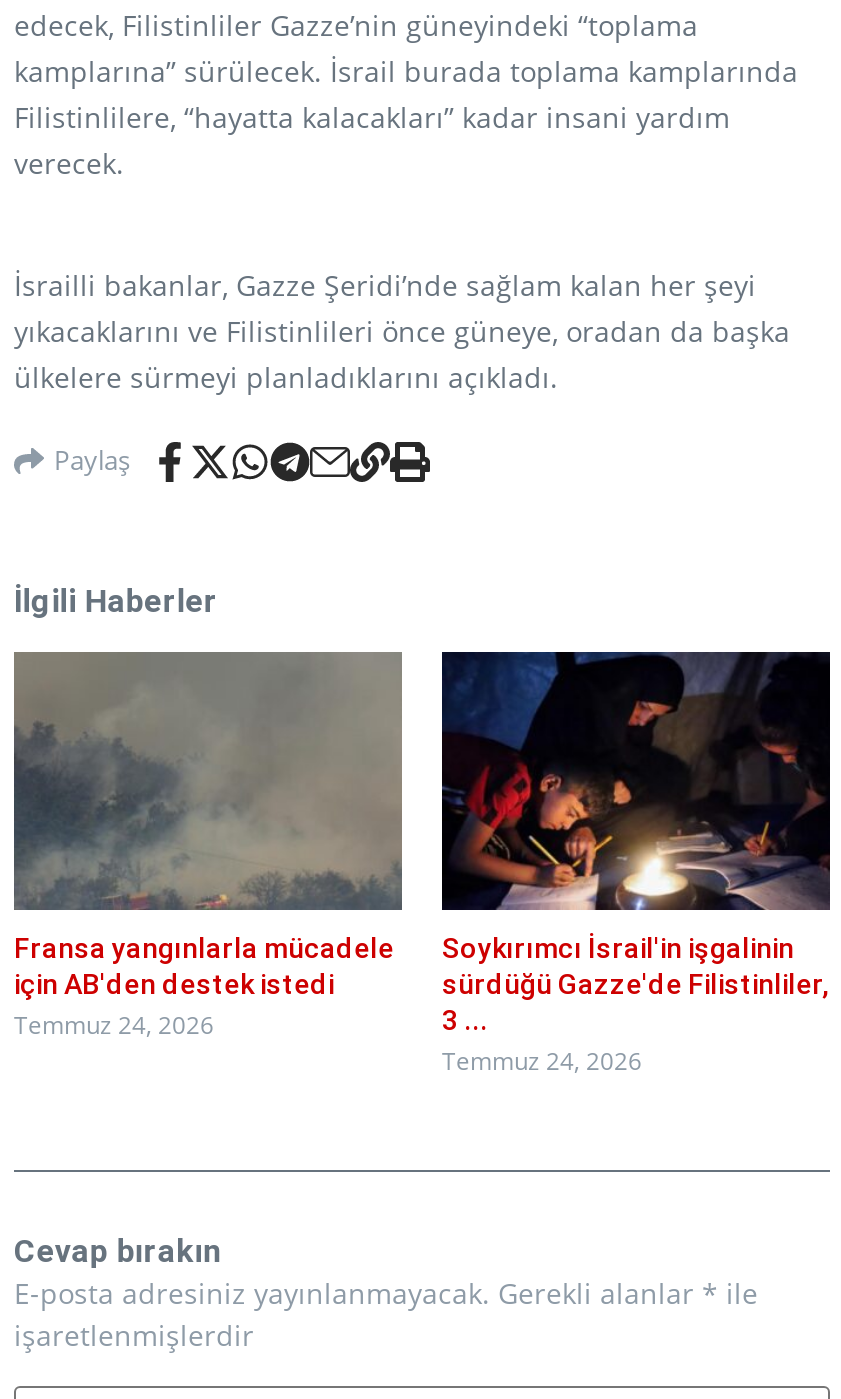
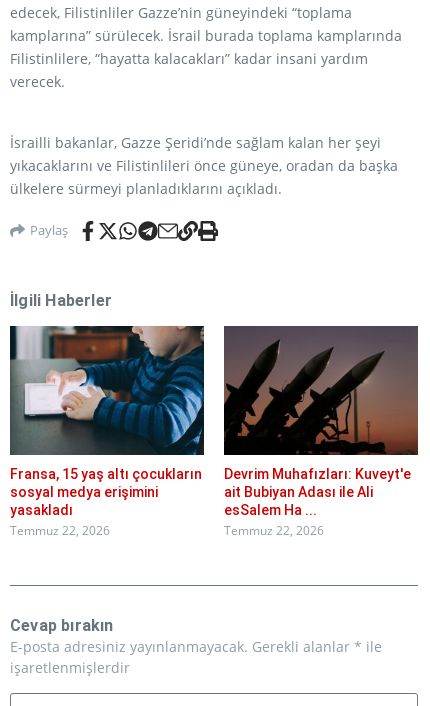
- [image]
- Fransa yangınlarla mücadele
- için AB'den destek istedi
- Temmuz 24, 2026
+ [image]
+ Fransa, 15 yaş altı çocukların
+ sosyal medya erişimini
+ yasakladı
+ Temmuz 22, 2026

- [image]
- Soykırımcı İsrail'in işgalinin
- sürdüğü Gazze'de Filistinliler,
- 3 ...
- Temmuz 24, 2026
+ [image]
+ Devrim Muhafızları: Kuveyt'e
+ ait Bubiyan Adası ile Ali
+ esSalem Ha ...
+ Temmuz 22, 2026
